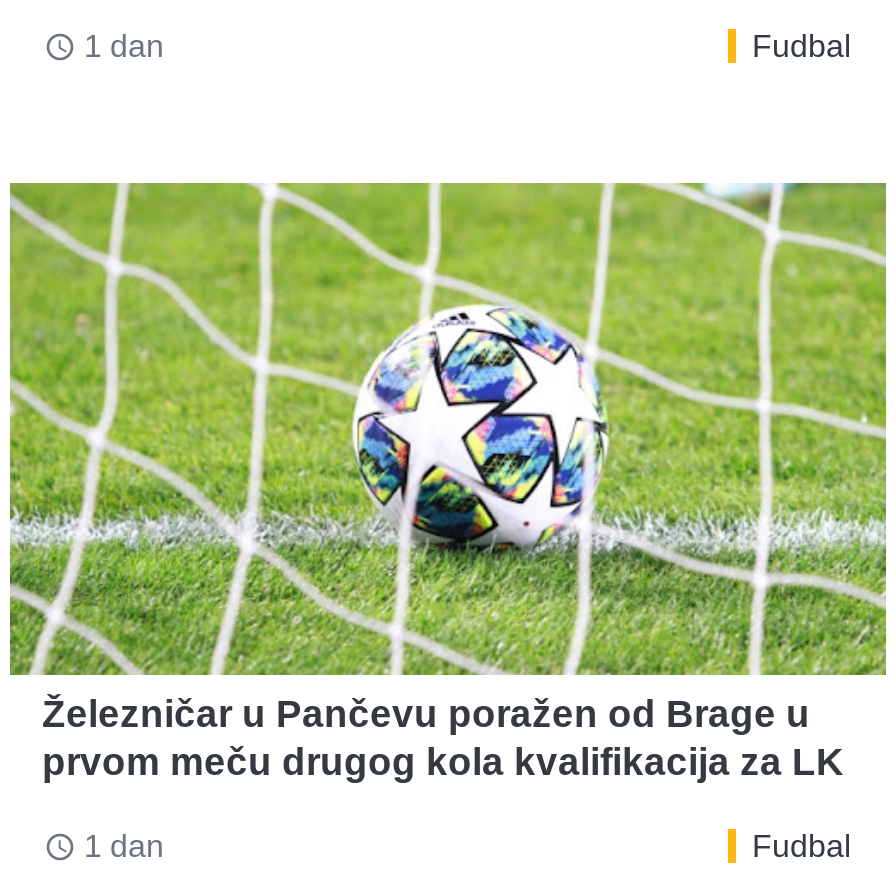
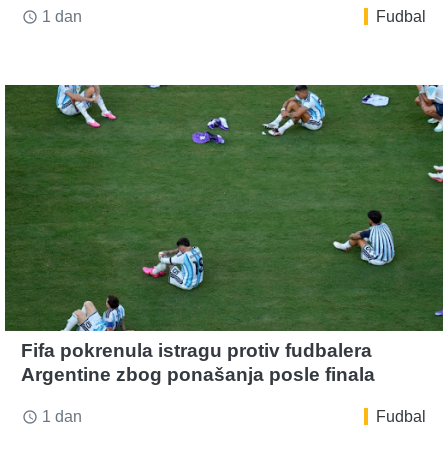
- [image]
- Železničar u Pančevu poražen od Brage u
- prvom meču drugog kola kvalifikacija za LK
+ [image]
+ Fifa pokrenula istragu protiv fudbalera
+ Argentine zbog ponašanja posle finala
